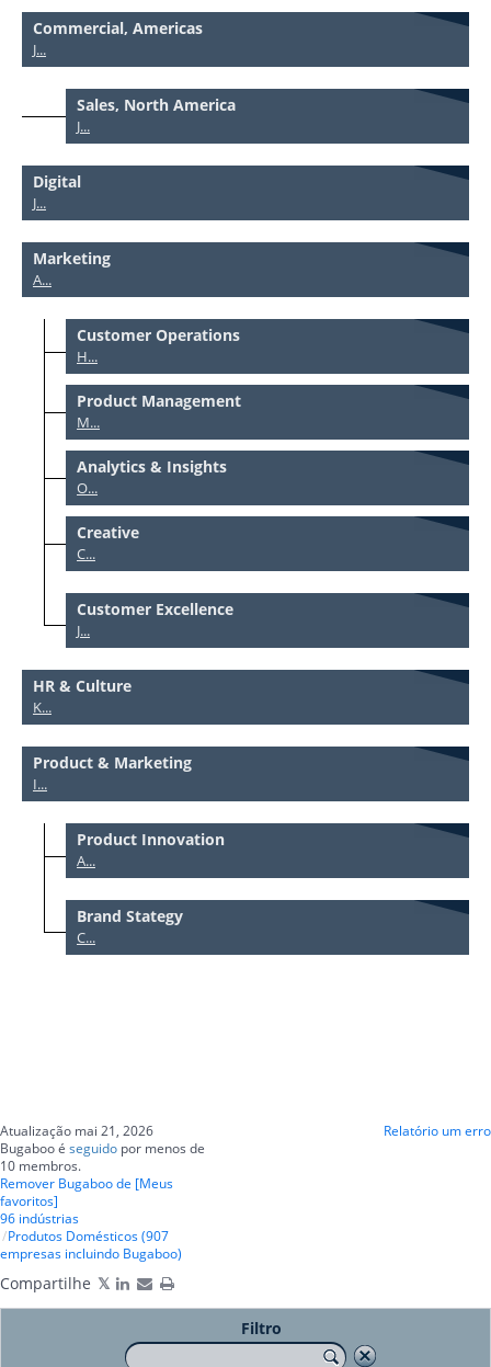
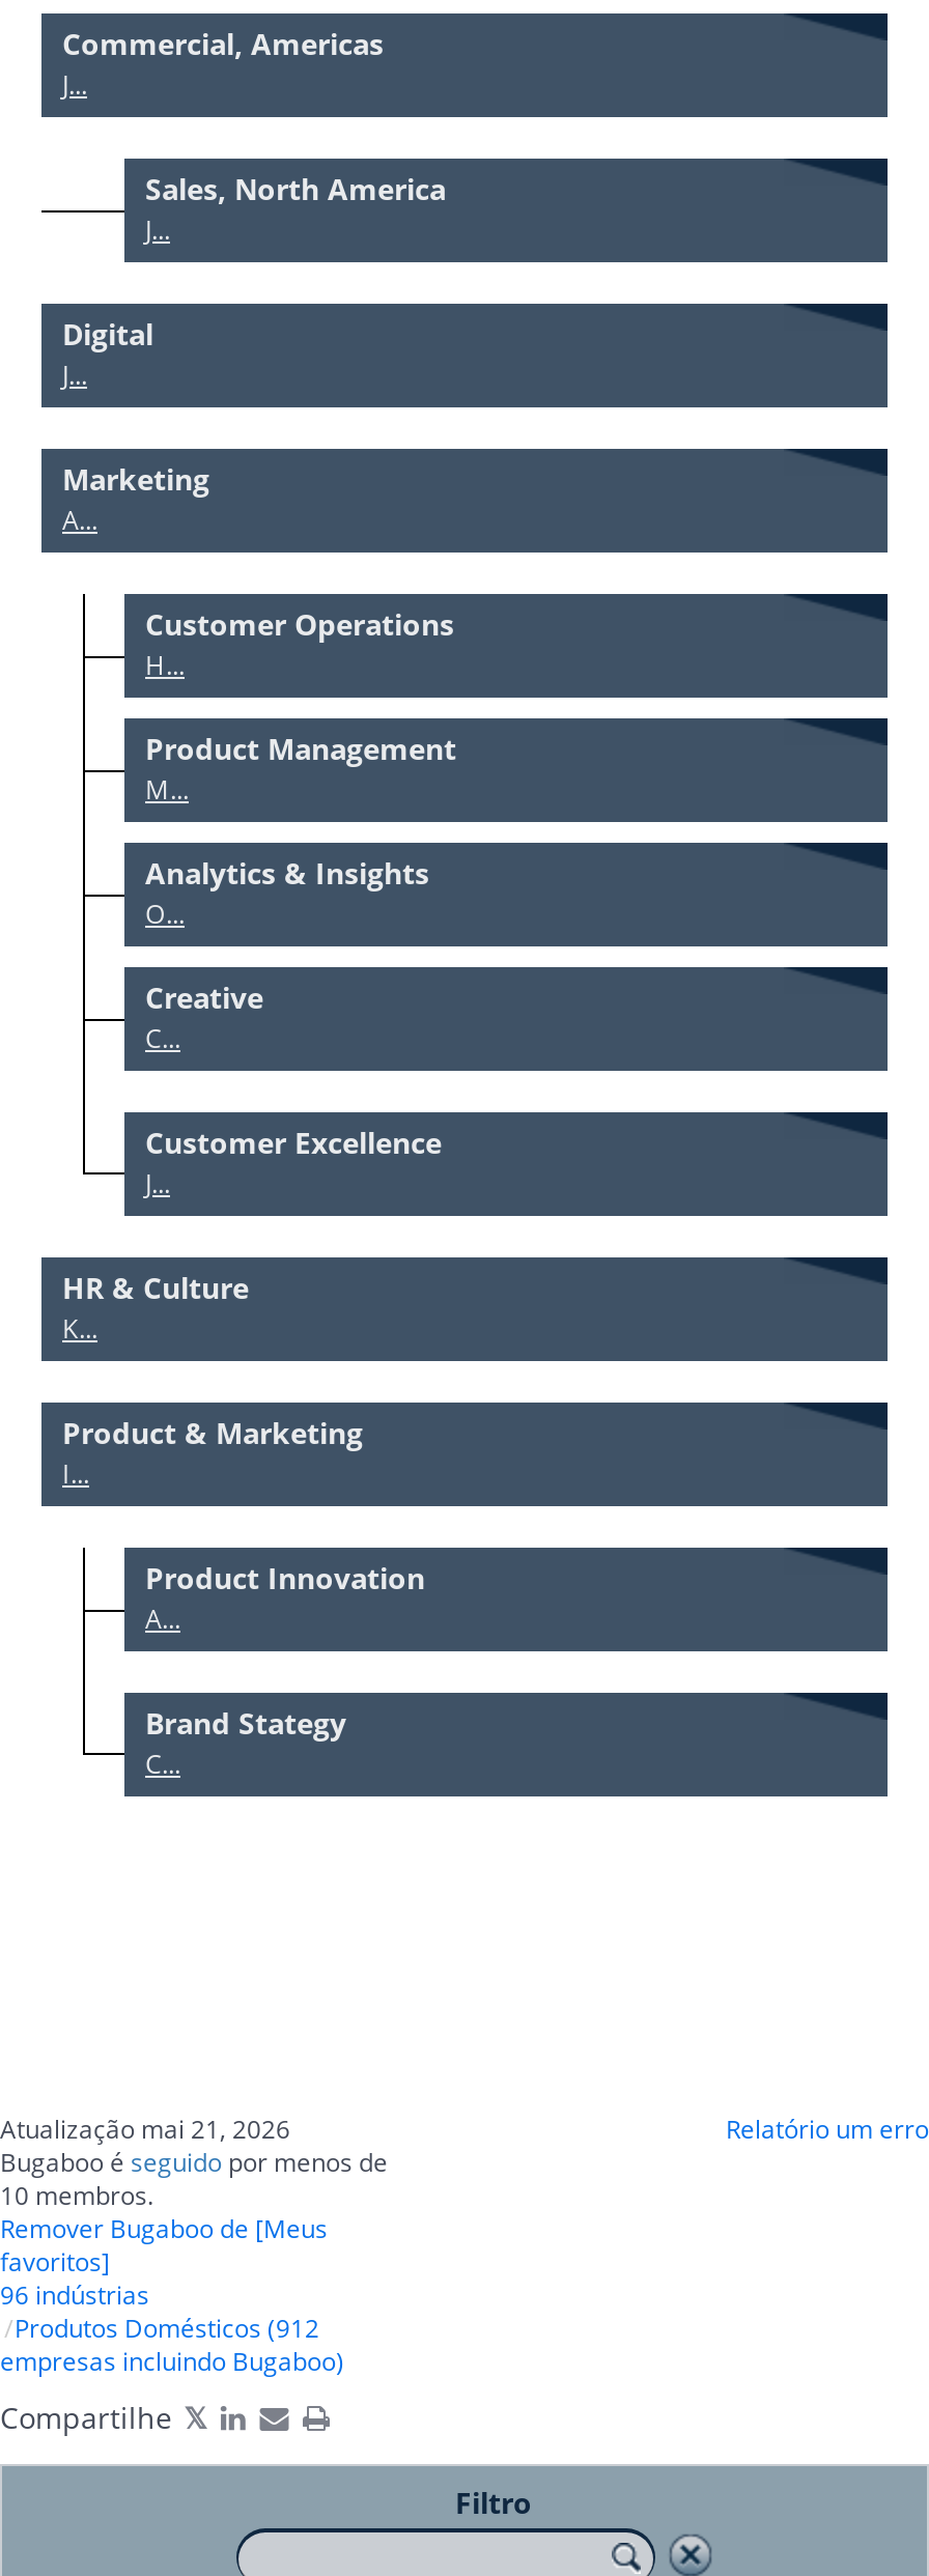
- Produtos Domésticos (907
+ Produtos Domésticos (912
